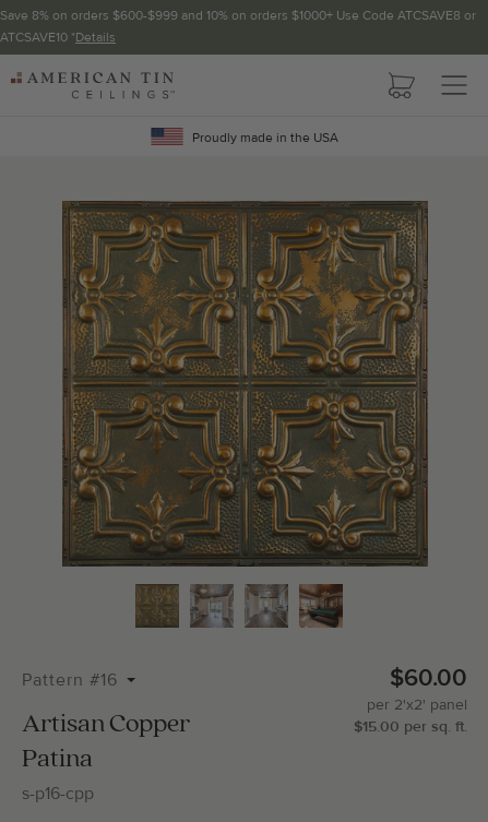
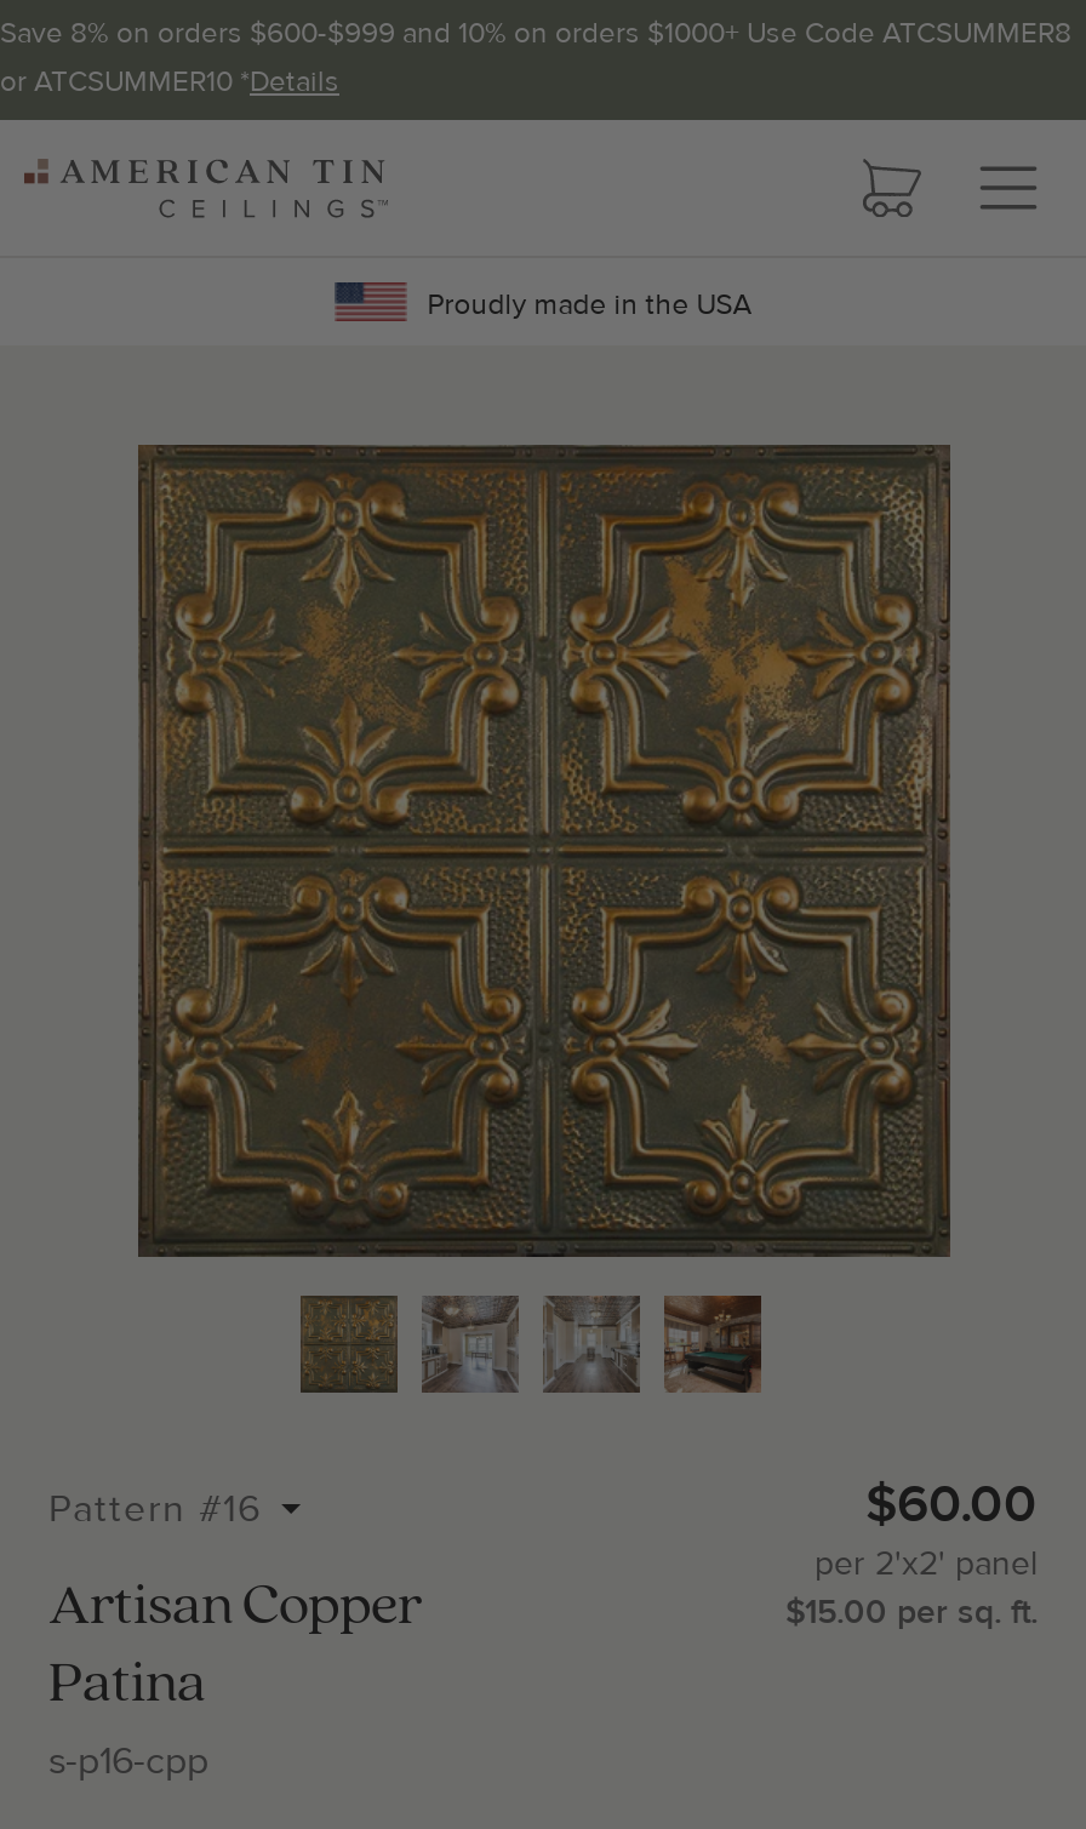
- Save 8% on orders $600-$999 and 10% on orders $1000+ Use Code ATCSAVE8 or
- ATCSAVE10 *Details
+ Save 8% on orders $600-$999 and 10% on orders $1000+ Use Code ATCSUMMER8
+ or ATCSUMMER10 *Details
